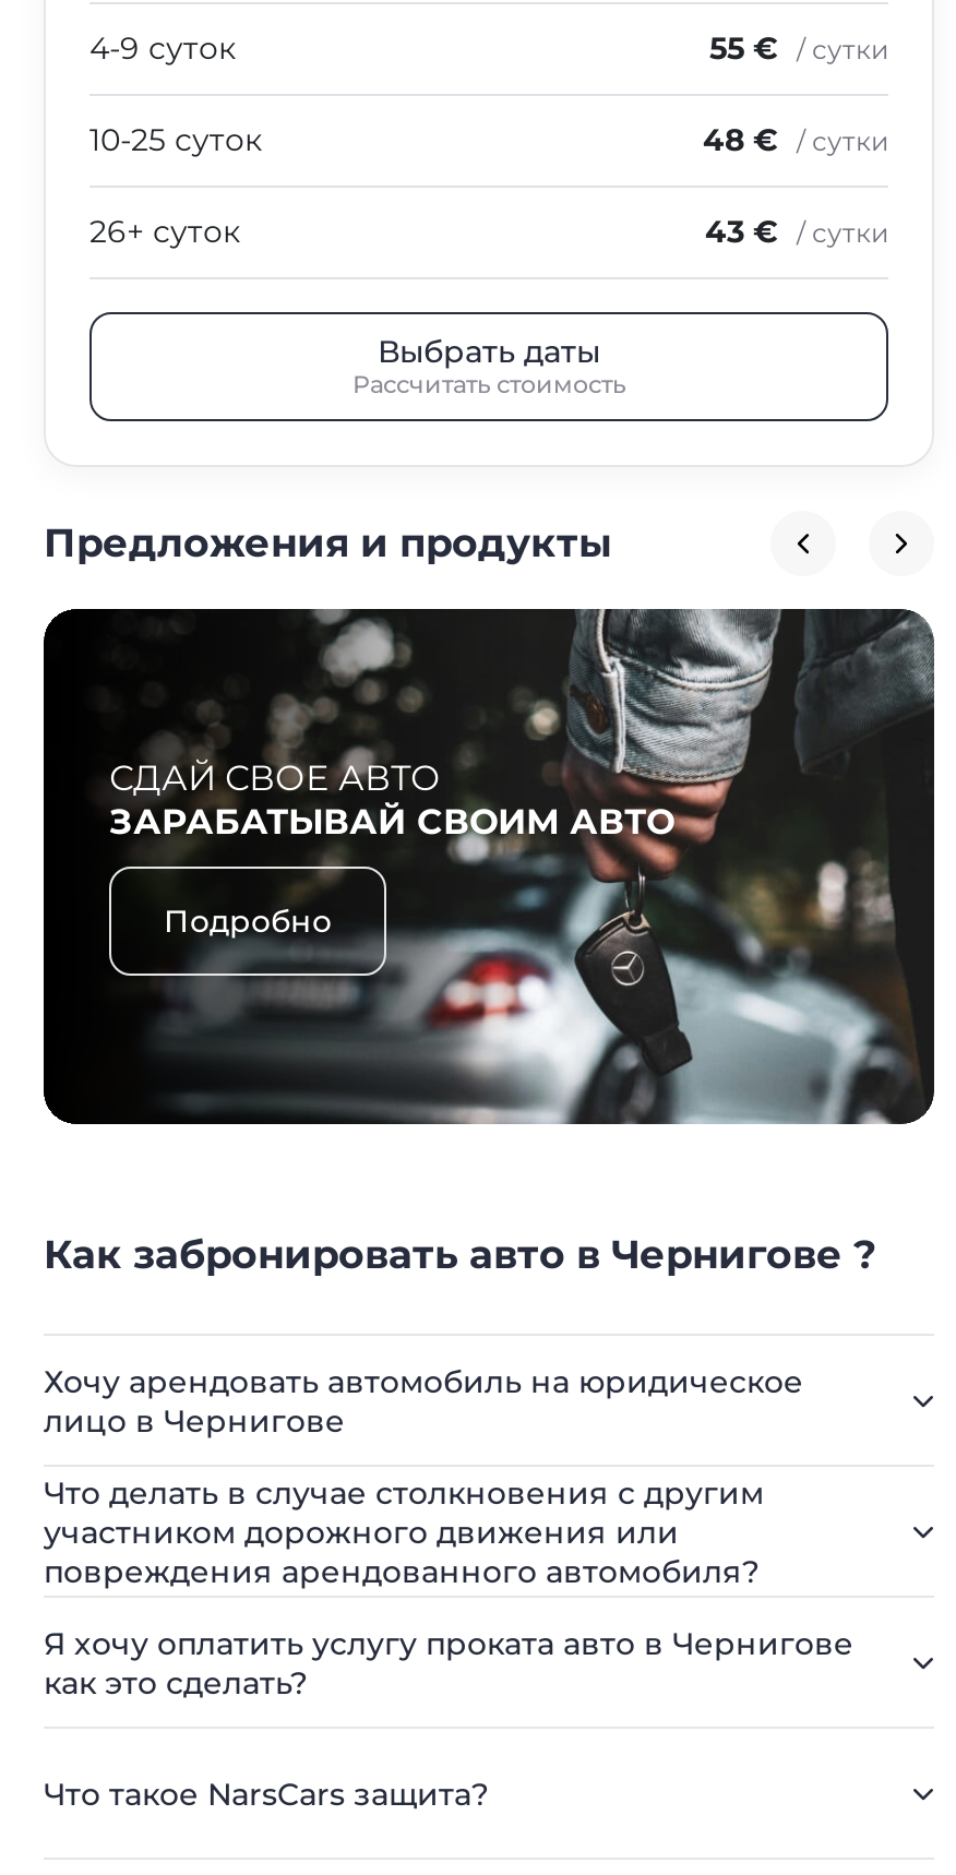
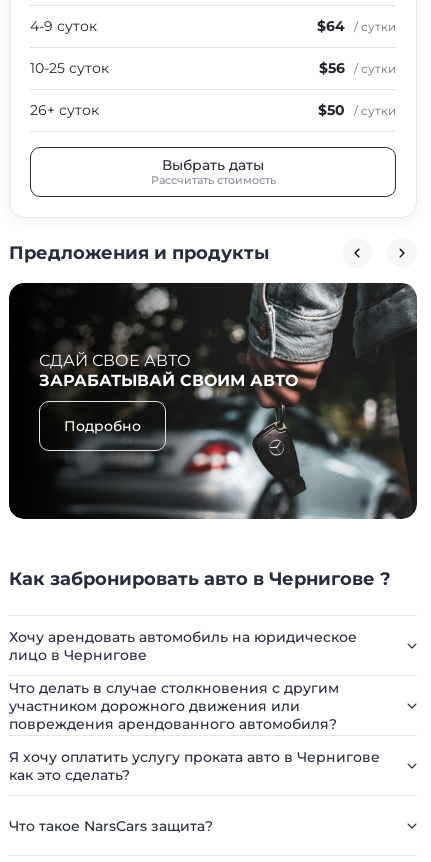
- 55 € / сутки
+ $64 / сутки

- 48 € / сутки
+ $56 / сутки

- 43 € / сутки
+ $50 / сутки
